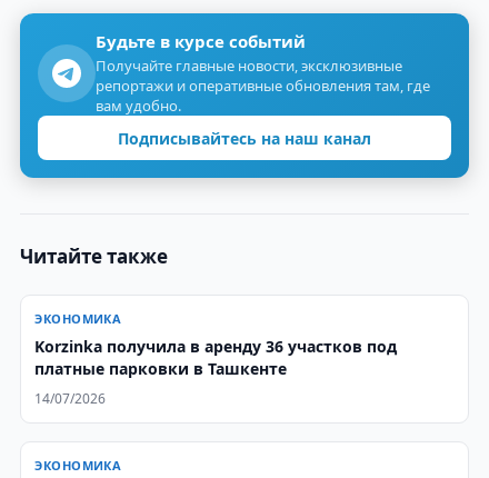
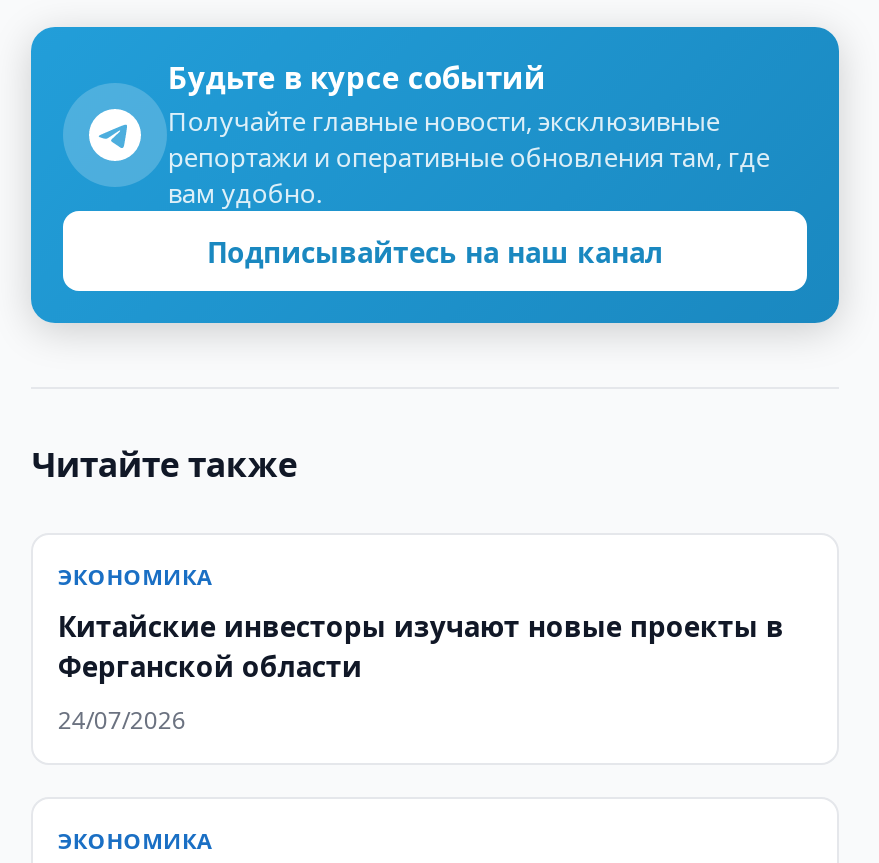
- Korzinka получила в аренду 36 участков под
- платные парковки в Ташкенте
+ Китайские инвесторы изучают новые проекты в
+ Ферганской области

- 14/07/2026
+ 24/07/2026
